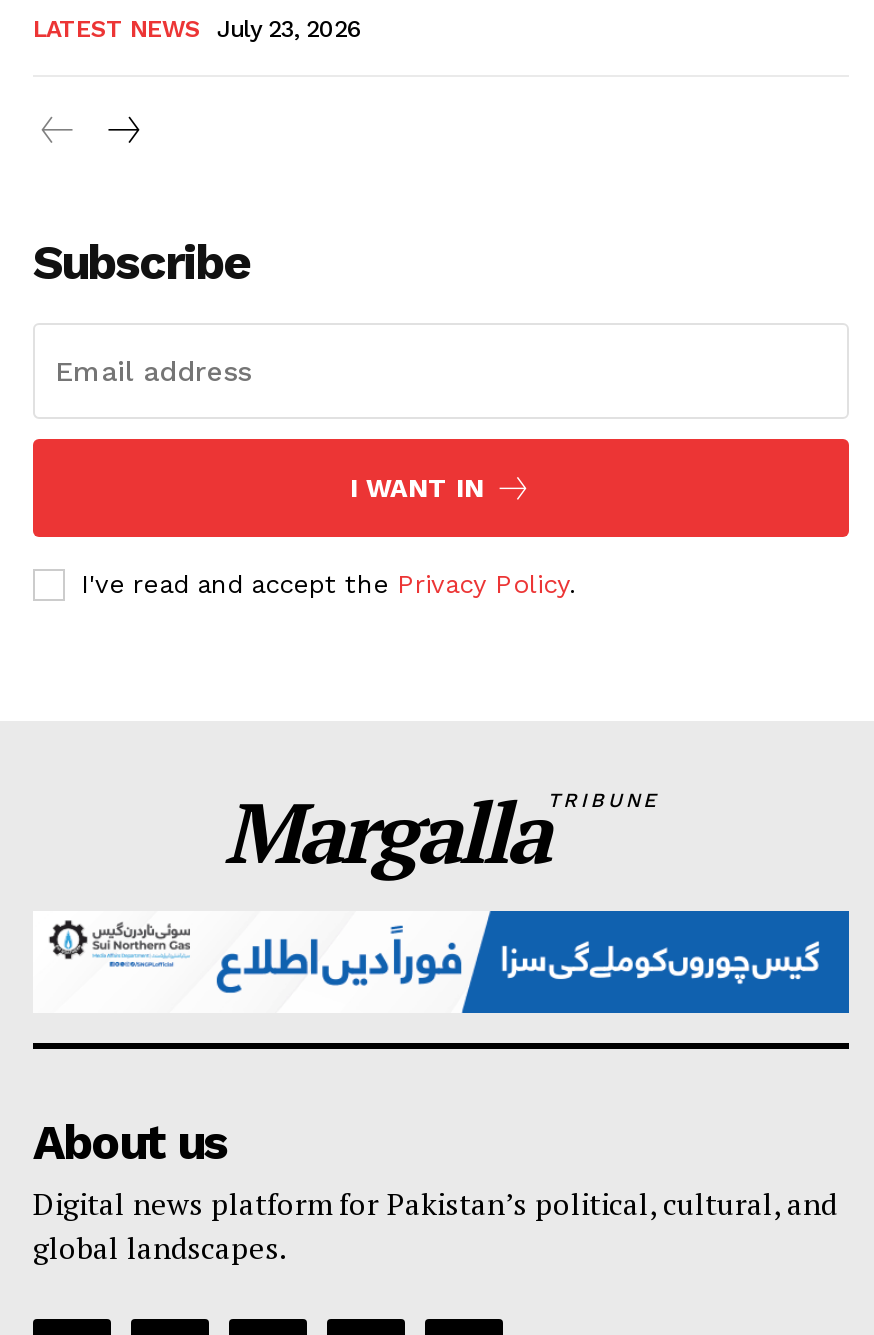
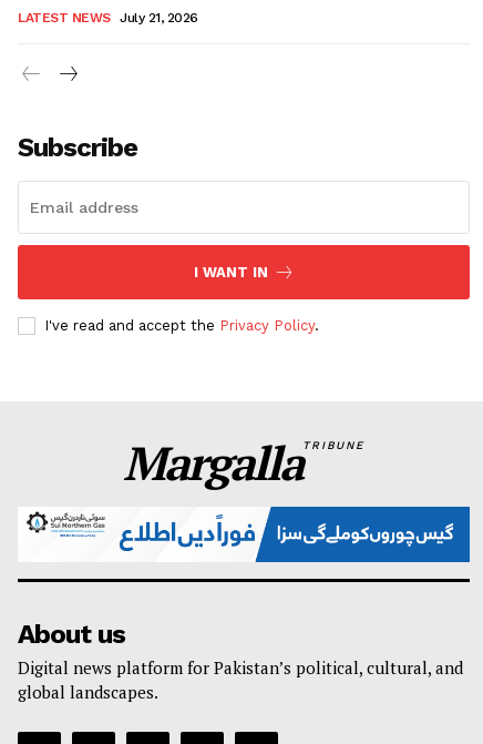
- LATEST NEWS July 23, 2026
+ LATEST NEWS July 21, 2026
